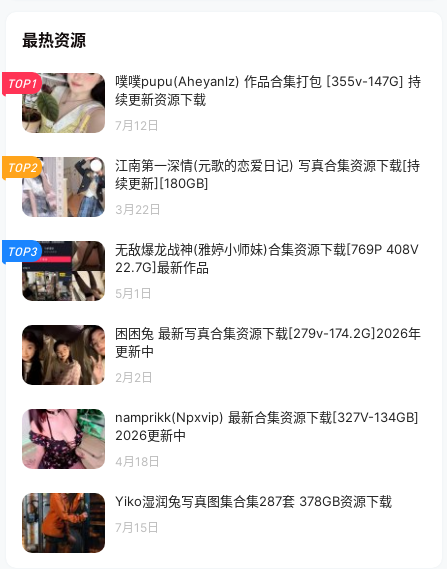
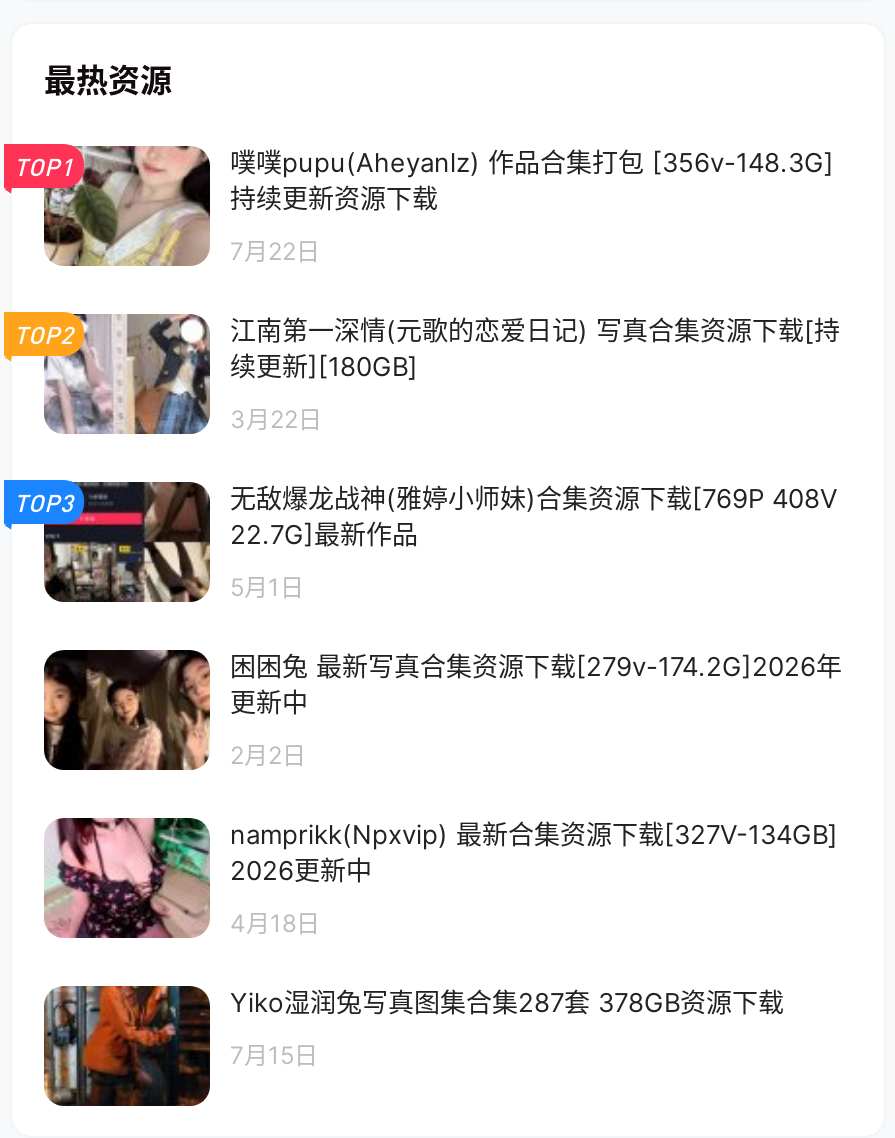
- 噗噗pupu(Aheyanlz) 作品合集打包 [355v-147G] 持
- 续更新资源下载
+ 噗噗pupu(Aheyanlz) 作品合集打包 [356v-148.3G]
+ 持续更新资源下载

- 7月12日
+ 7月22日
